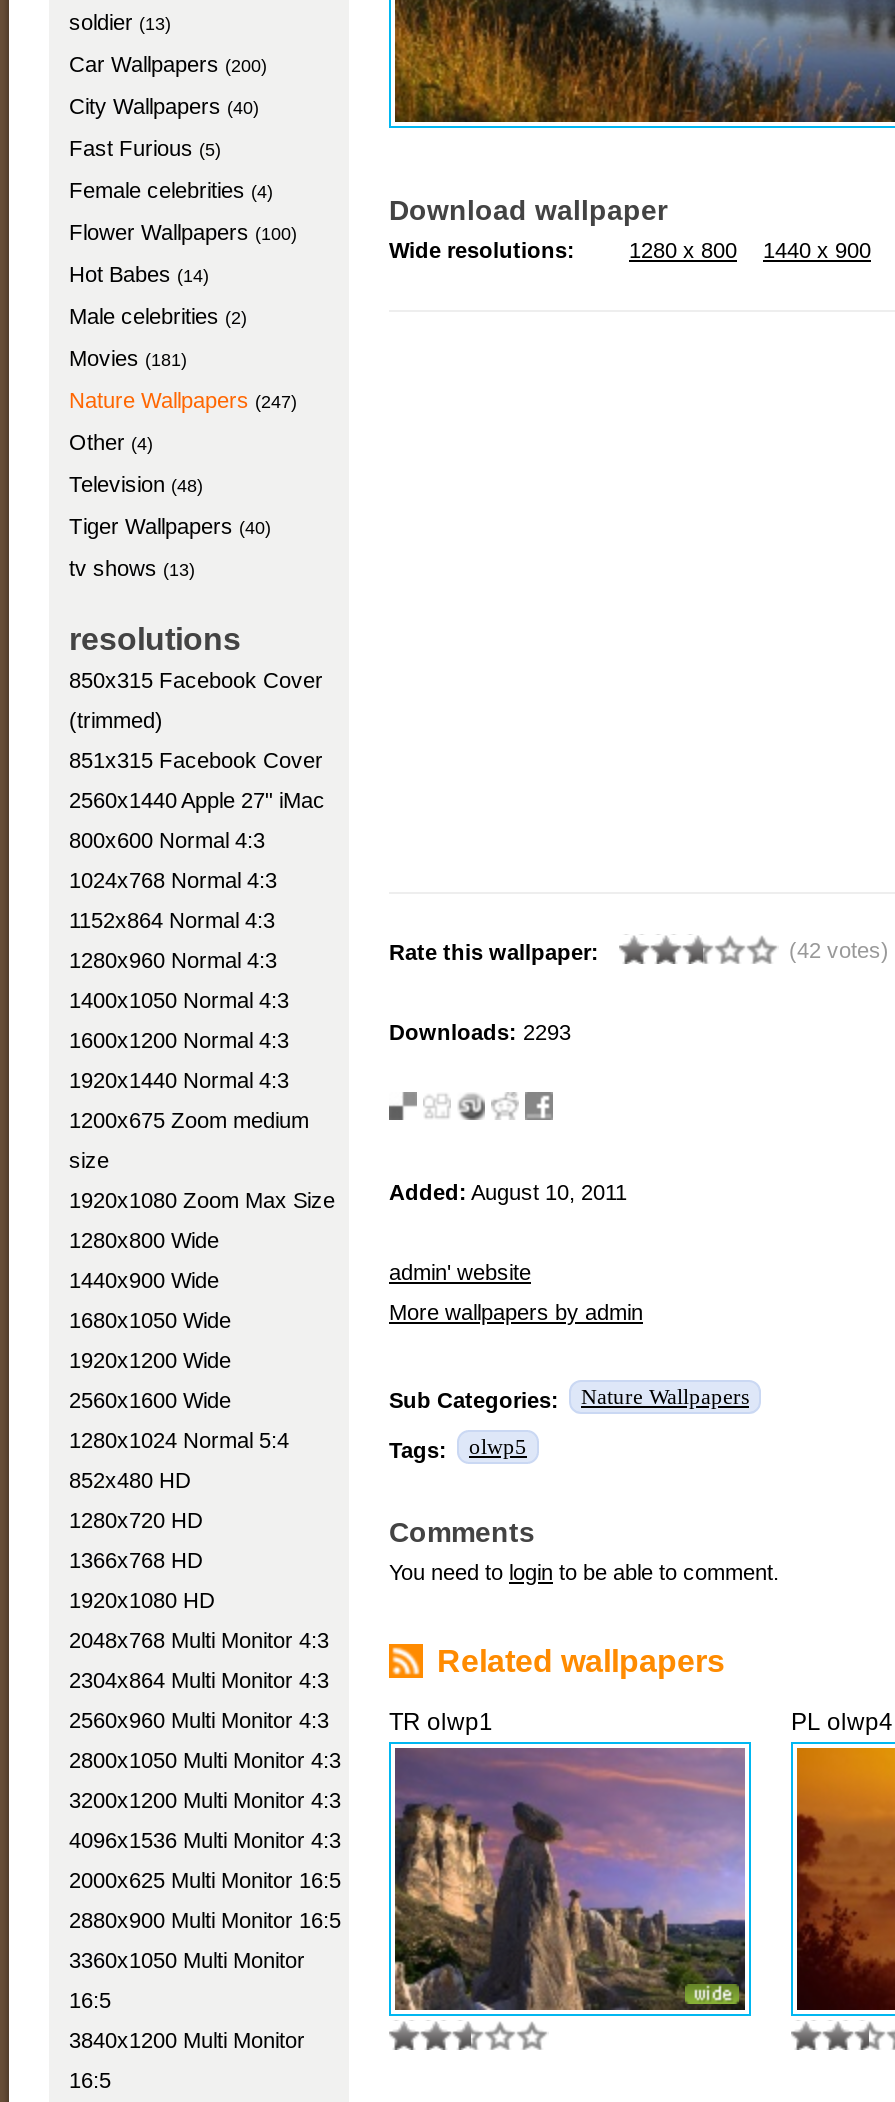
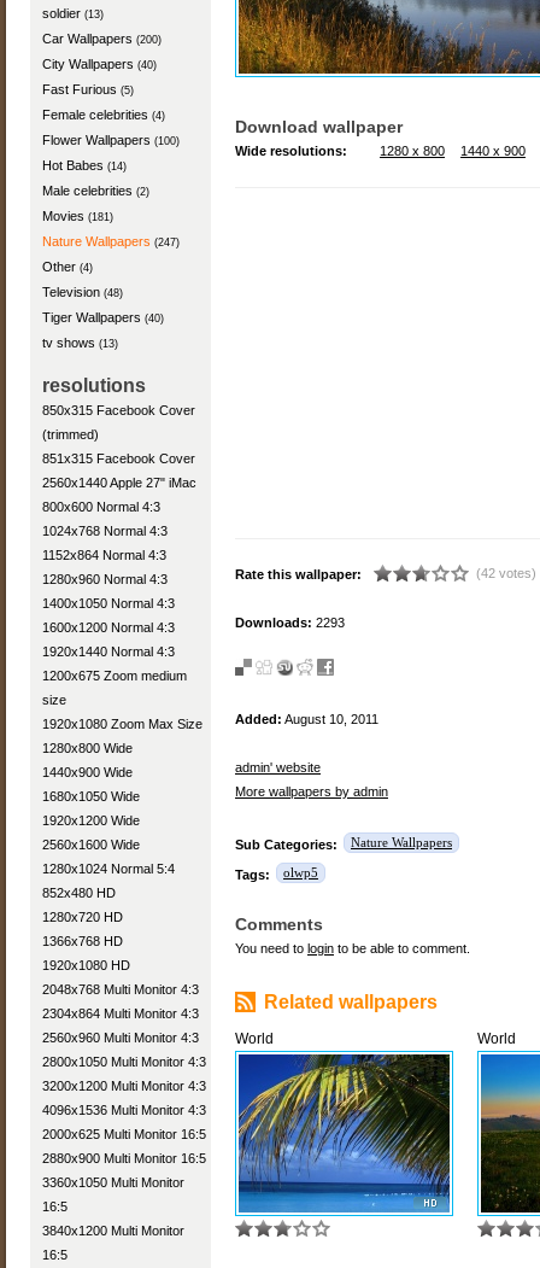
- TR olwp1
- PL olwp4
+ World
+ World

- [image]
+ [image]

- [image]
+ [image]
